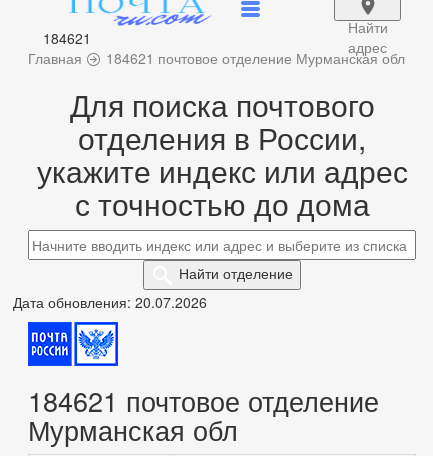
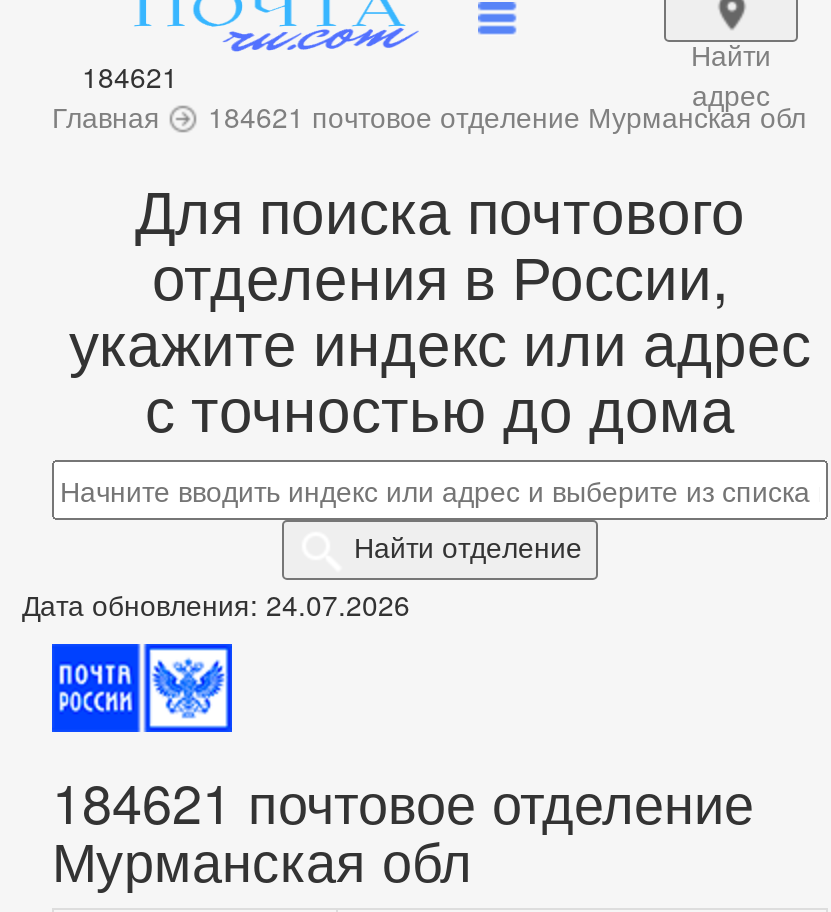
- Дата обновления: 20.07.2026
+ Дата обновления: 24.07.2026
